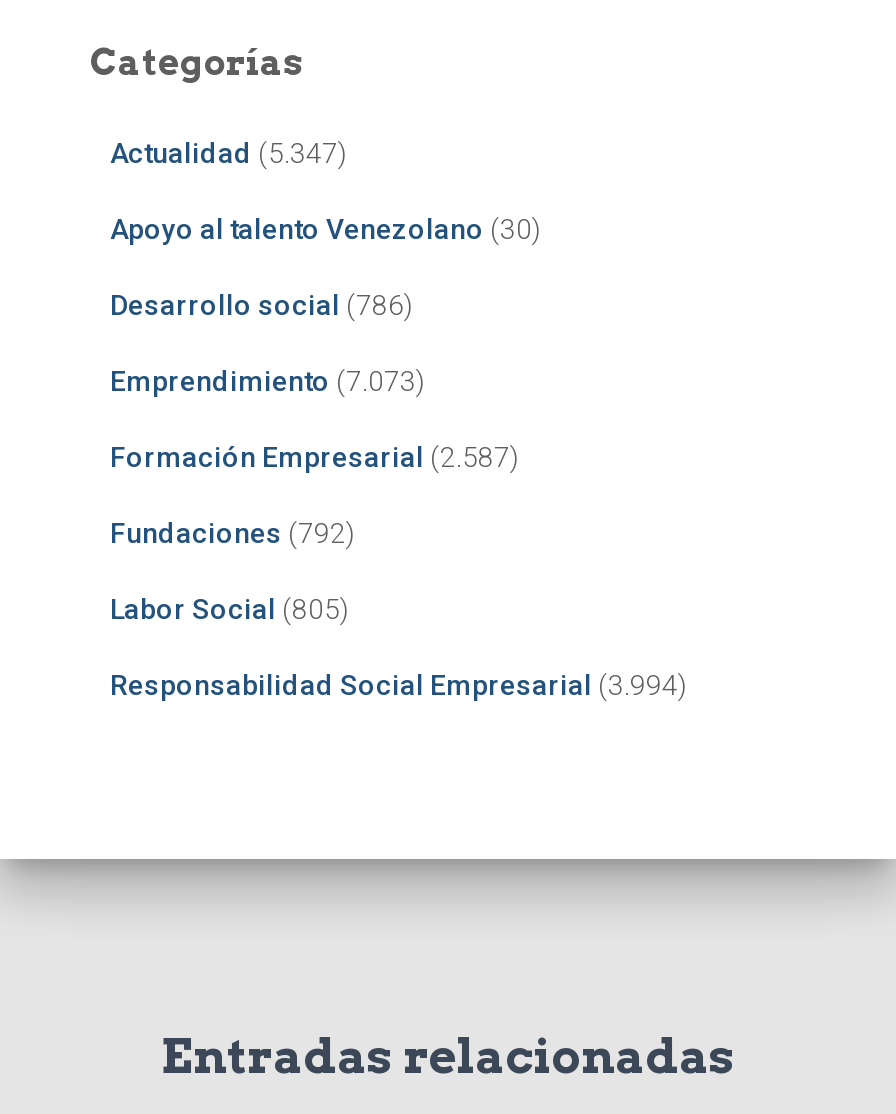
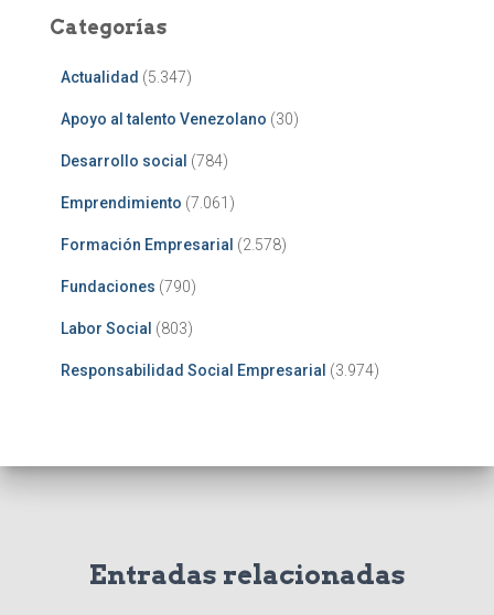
- Desarrollo social (786)
+ Desarrollo social (784)

- Emprendimiento (7.073)
+ Emprendimiento (7.061)

- Formación Empresarial (2.587)
+ Formación Empresarial (2.578)

- Fundaciones (792)
+ Fundaciones (790)

- Labor Social (805)
+ Labor Social (803)

- Responsabilidad Social Empresarial (3.994)
+ Responsabilidad Social Empresarial (3.974)
